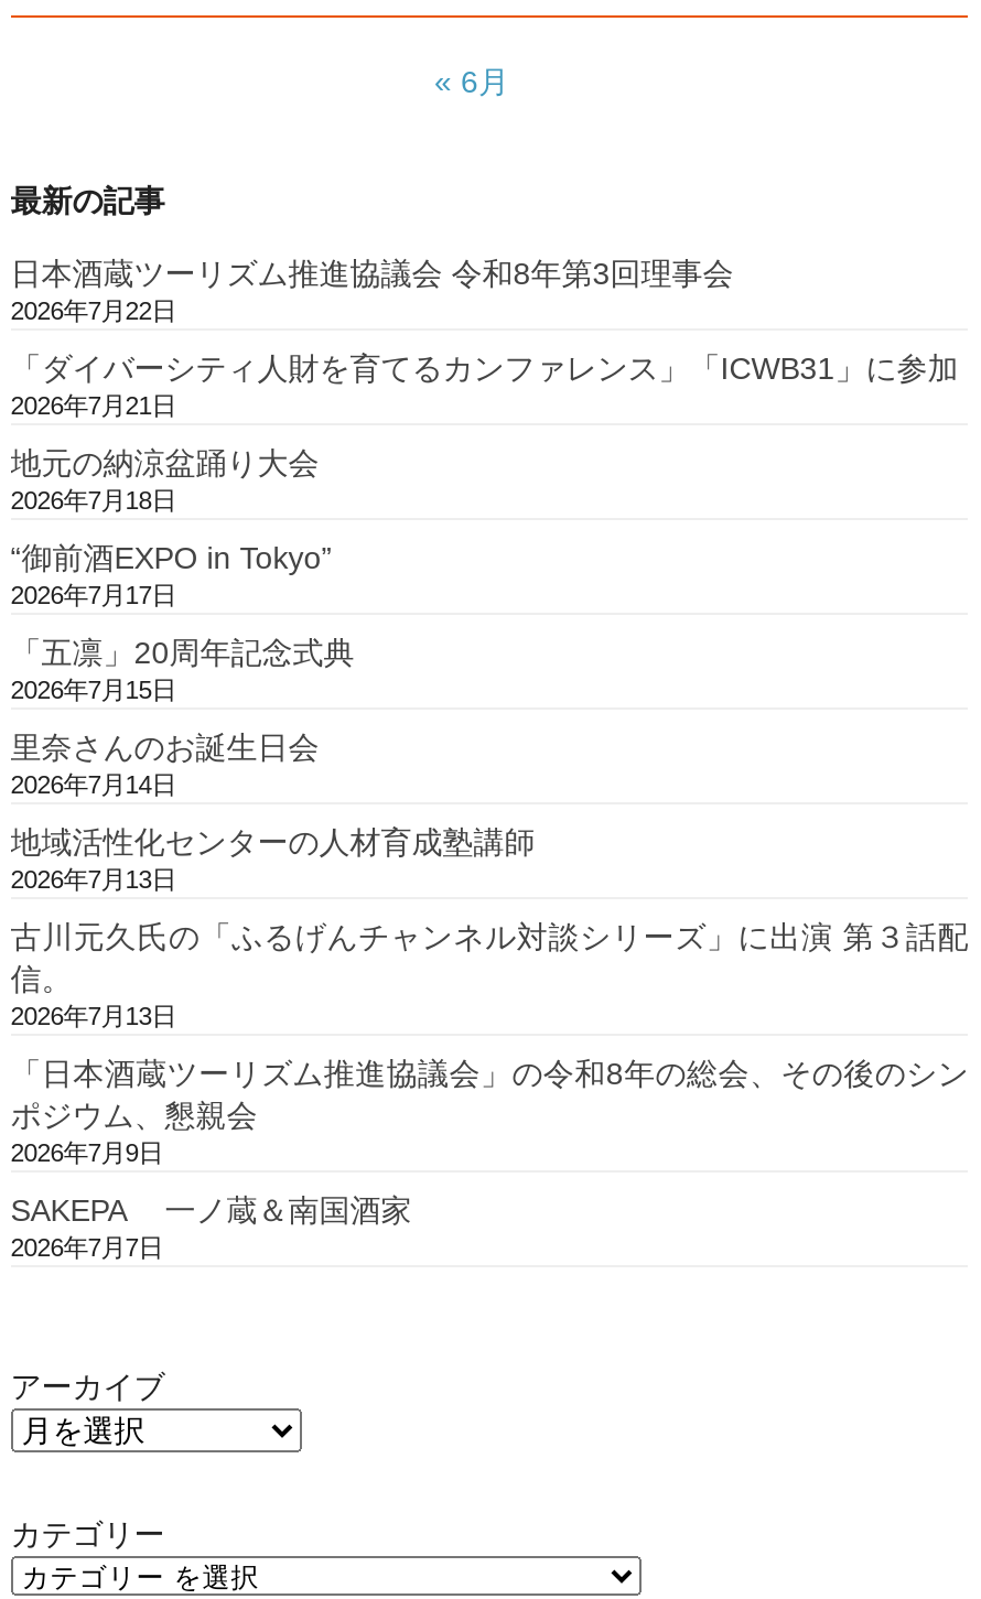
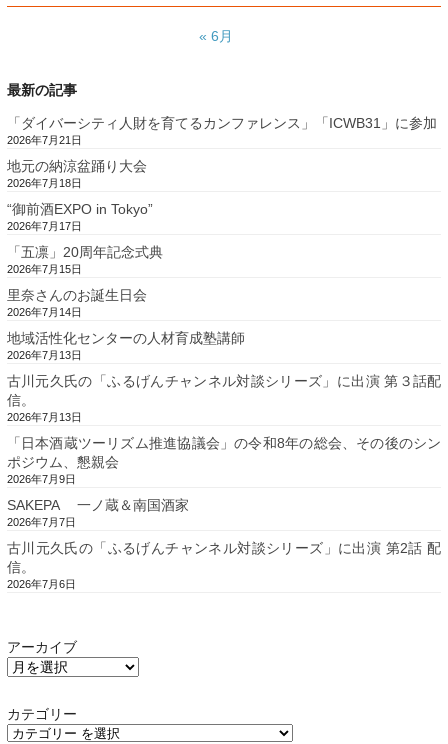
- 日本酒蔵ツーリズム推進協議会 令和8年第3回理事会
- 2026年7月22日

moved up: 「ダイバーシティ人財を育てるカンファレンス」「ICWB31」に参加 | 2026年7月21日 | 地元の納涼盆踊り大会 | ... | SAKEPA 一ノ蔵＆南国酒家 | 2026年7月7日

+ 古川元久氏の「ふるげんチャンネル対談シリーズ」に出演 第2話 配
+ 信。
+ 2026年7月6日
